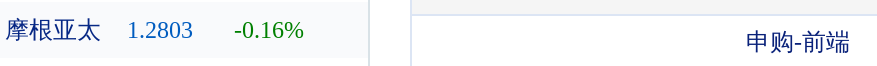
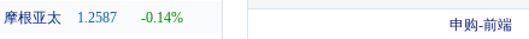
- 1.2803
+ 1.2587

- -0.16%
+ -0.14%
